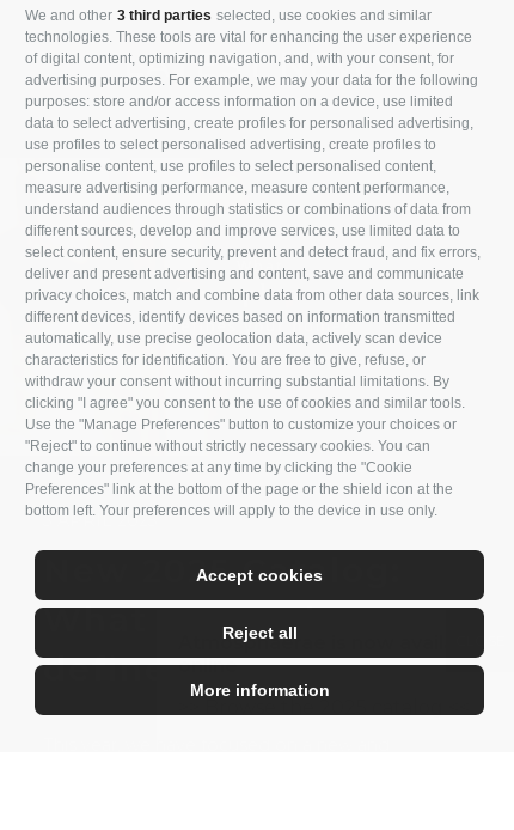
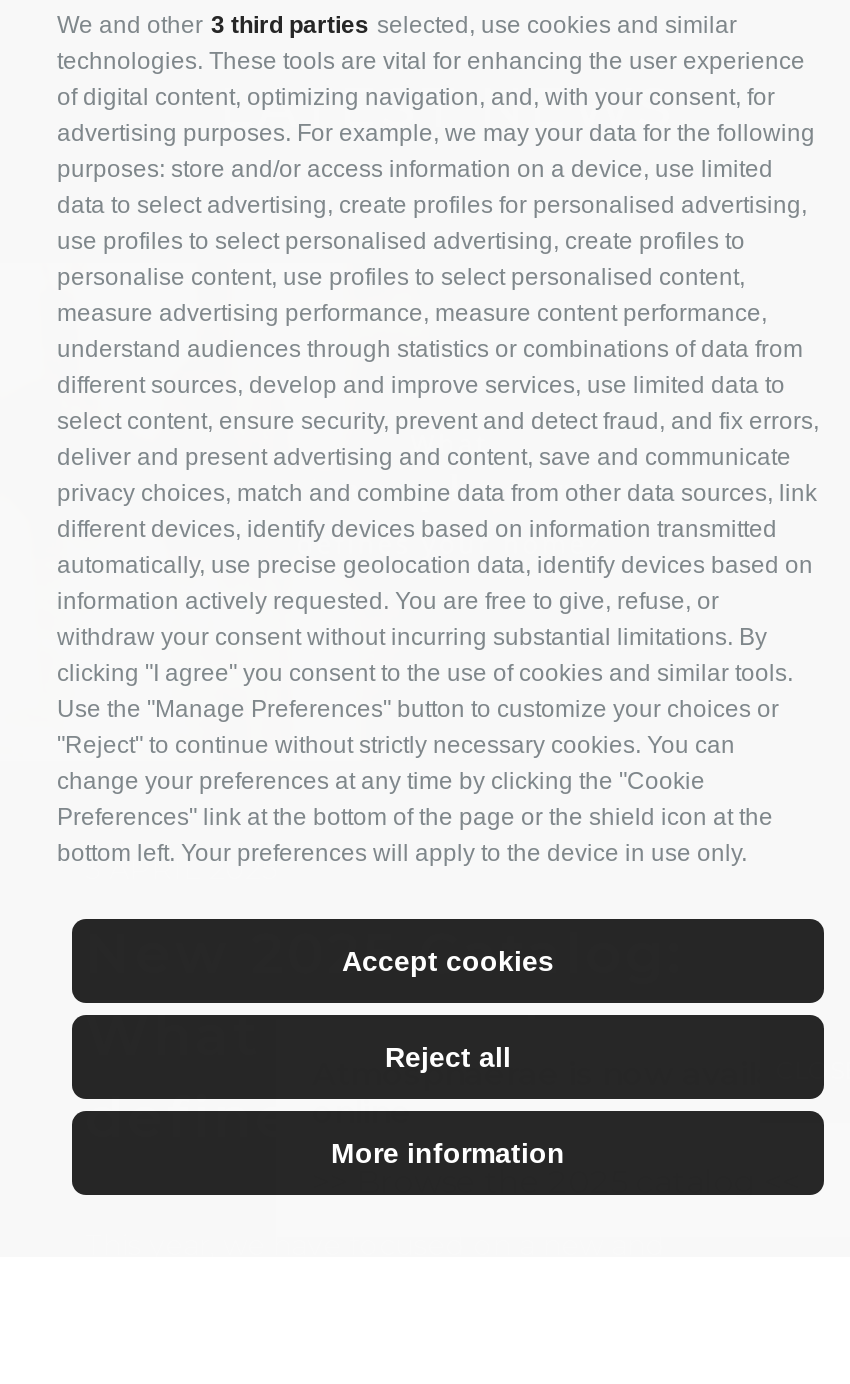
- automatically, use precise geolocation data, actively scan device
- characteristics for identification. You are free to give, refuse, or
+ automatically, use precise geolocation data, identify devices based on
+ information actively requested. You are free to give, refuse, or
